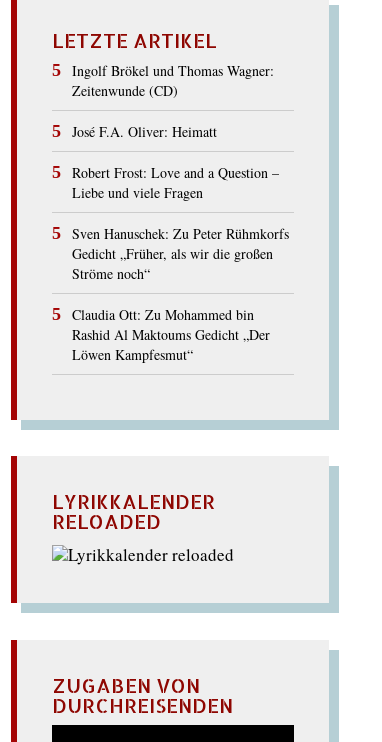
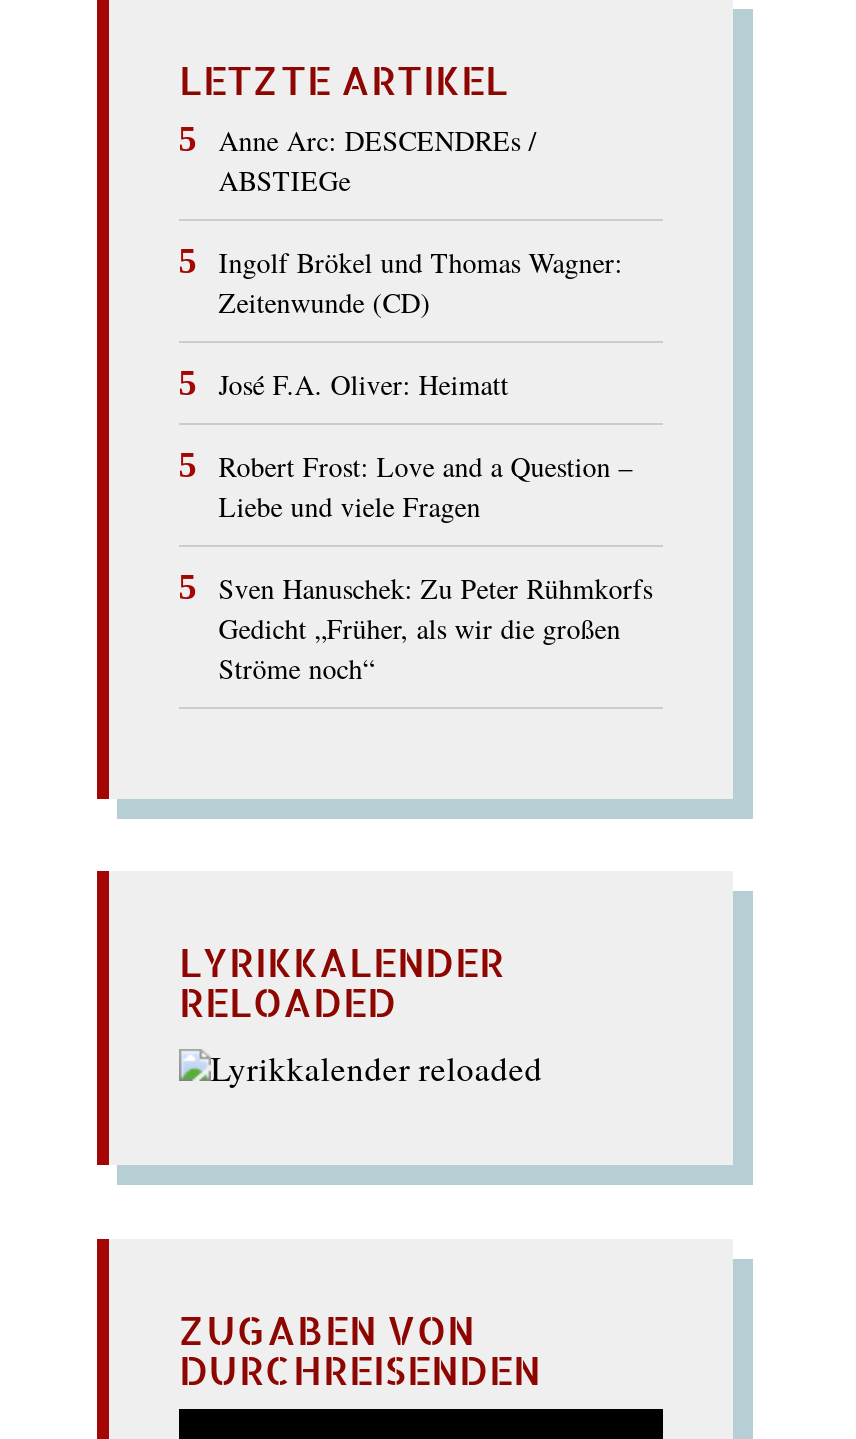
+ Anne Arc: DESCENDREs /
+ ABSTIEGe

moved down: Ingolf Brökel und Thomas Wagner: | Zeitenwunde (CD) | José F.A. Oliver: Heimatt | Robert Frost: Love and a Question – | Liebe und viele Fragen | Sven Hanuschek: Zu Peter Rühmkorfs | Gedicht „Früher, als wir die großen | Ströme noch“

- Claudia Ott: Zu Mohammed bin
- Rashid Al Maktoums Gedicht „Der
- Löwen Kampfesmut“
